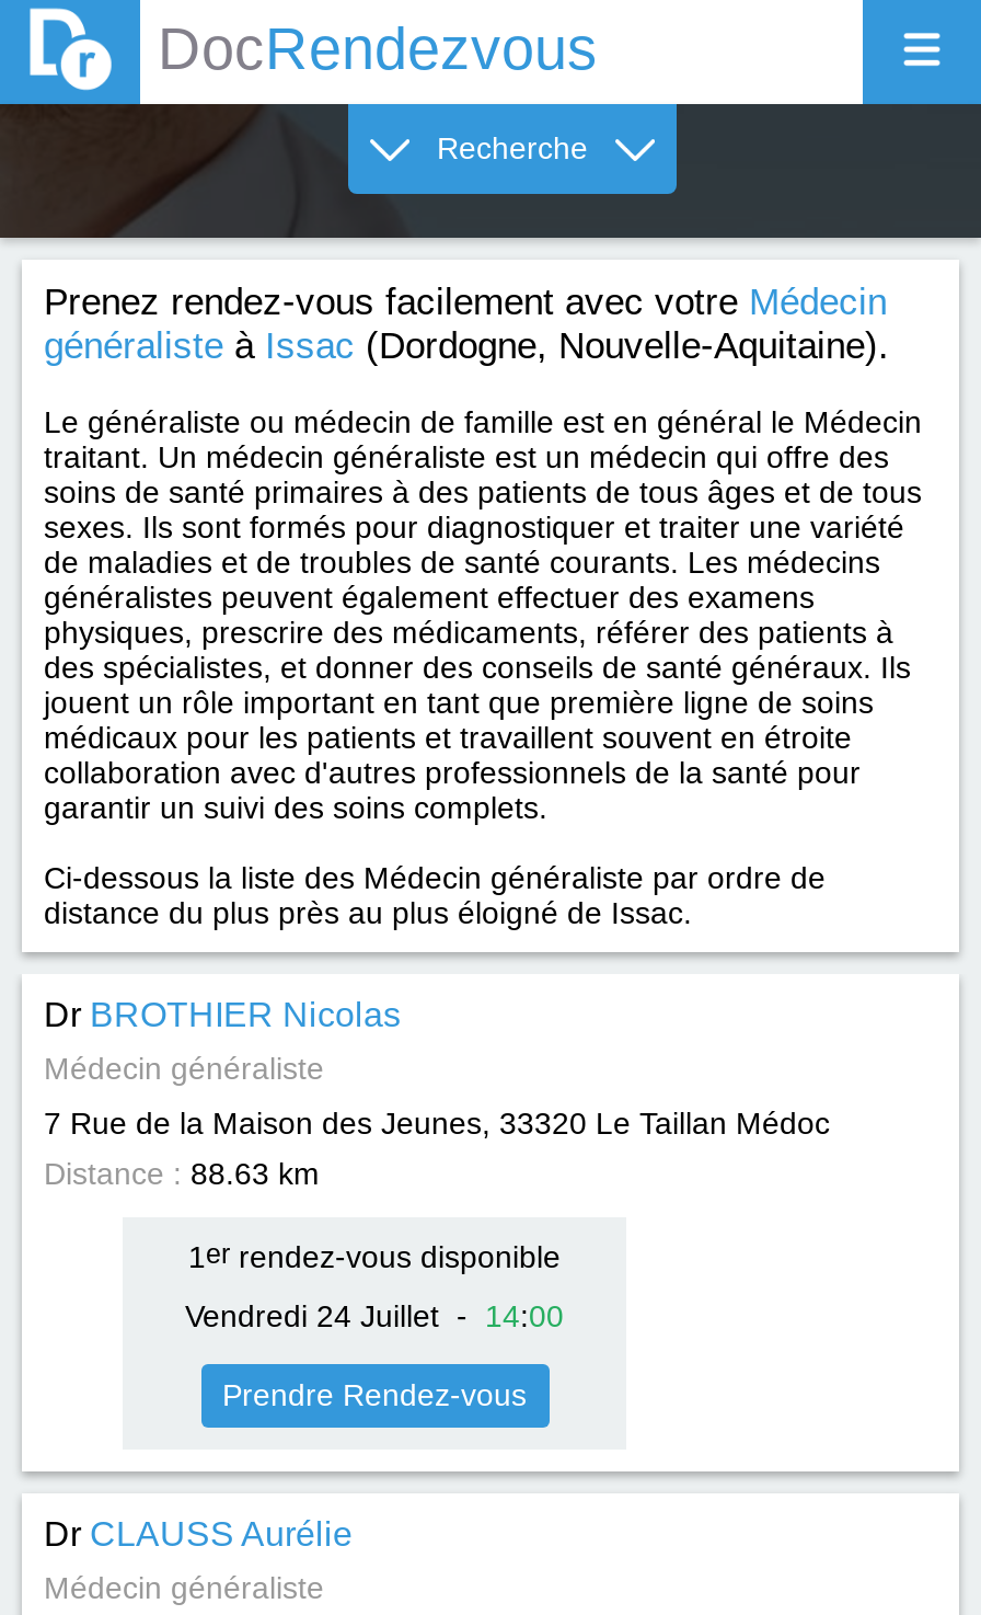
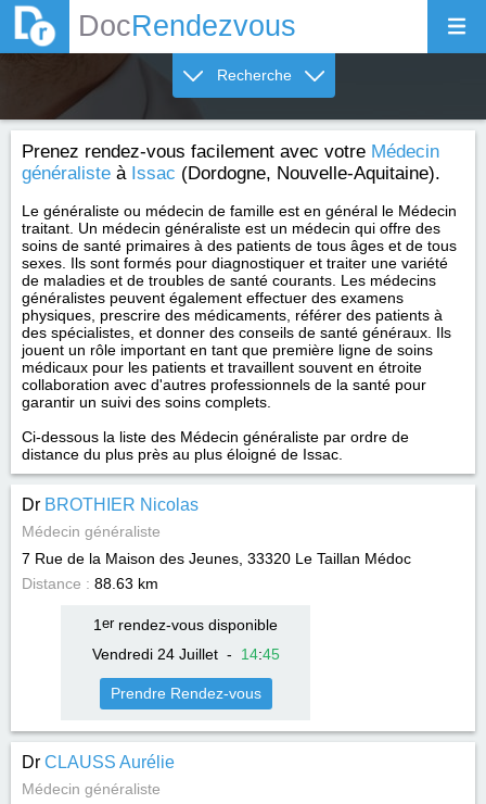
- Vendredi 24 Juillet - 14:00
+ Vendredi 24 Juillet - 14:45
